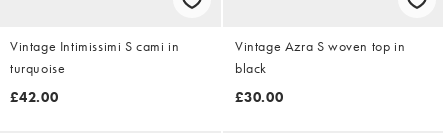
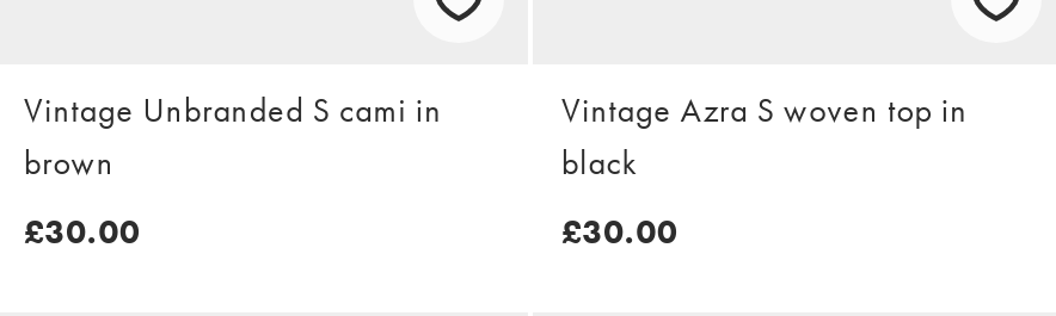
- Vintage Intimissimi S cami in
- turquoise
+ Vintage Unbranded S cami in
+ brown

- £42.00
+ £30.00
